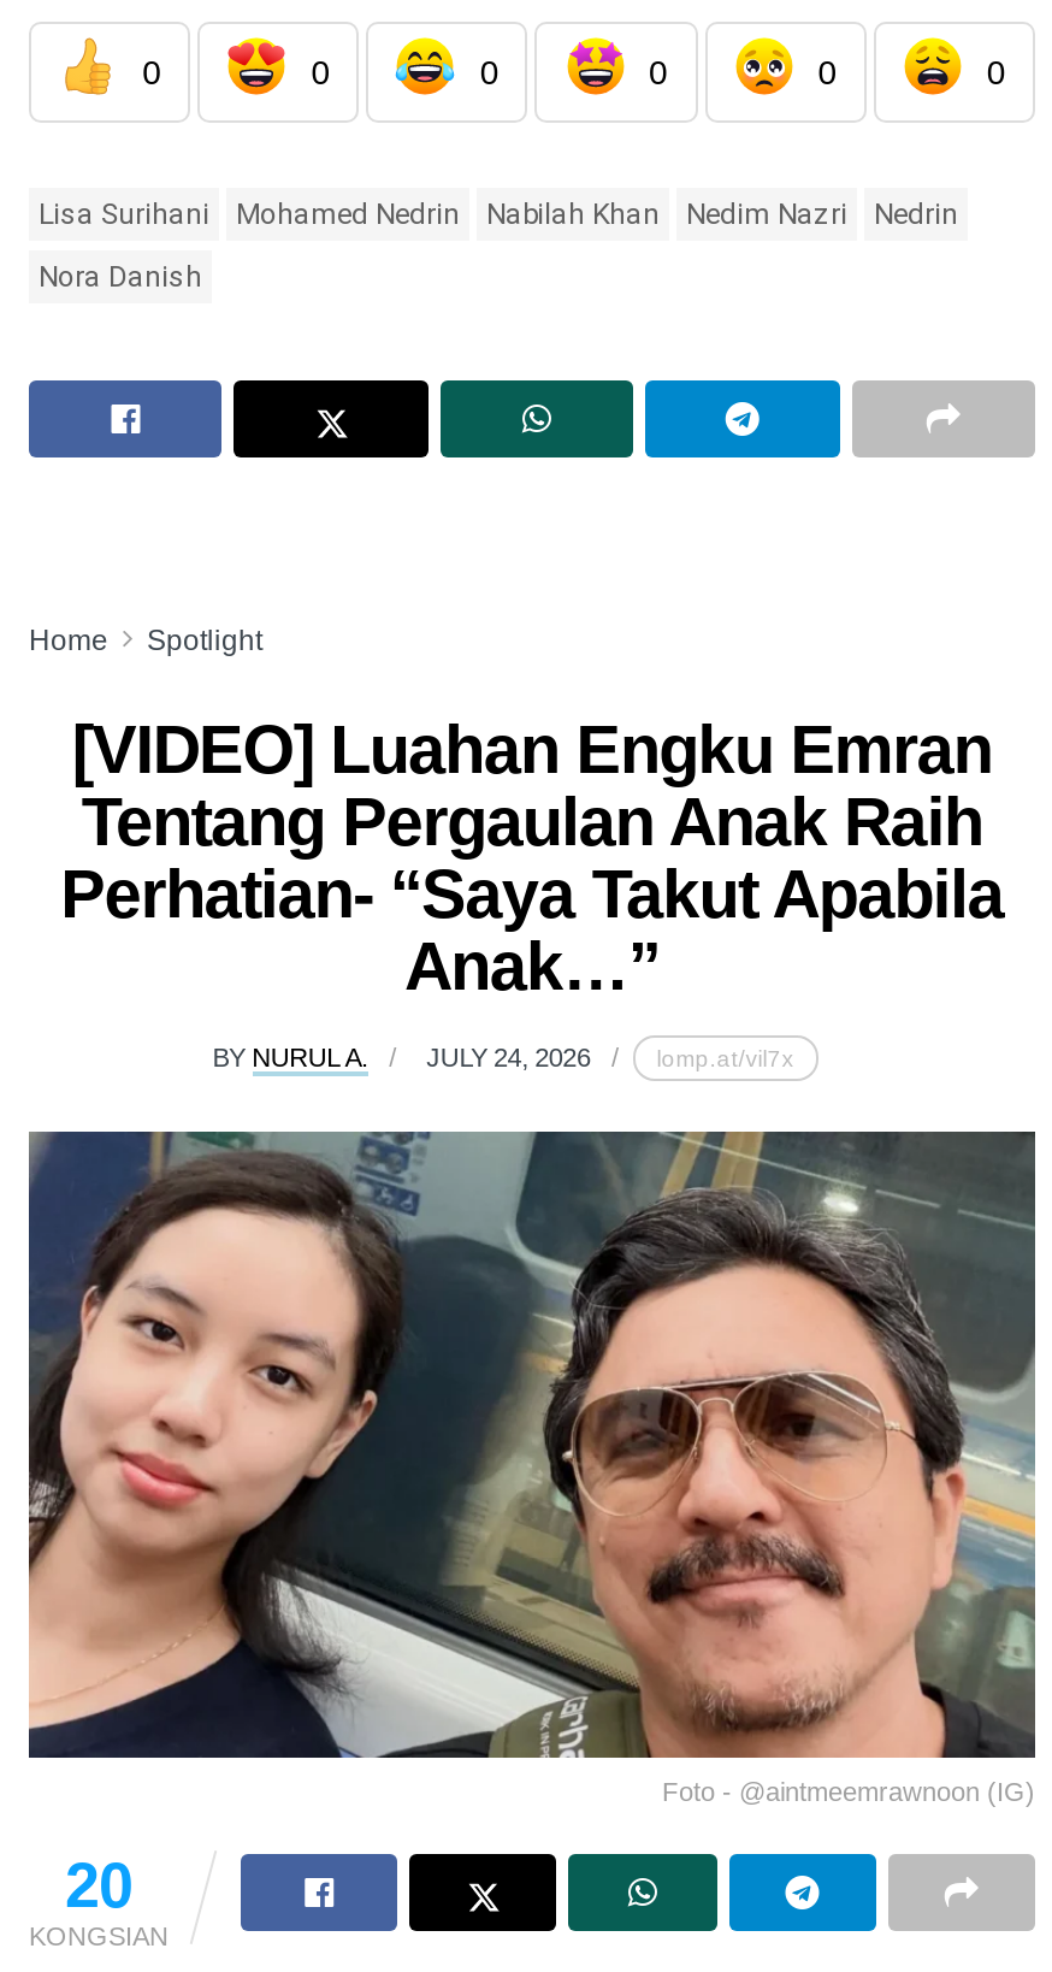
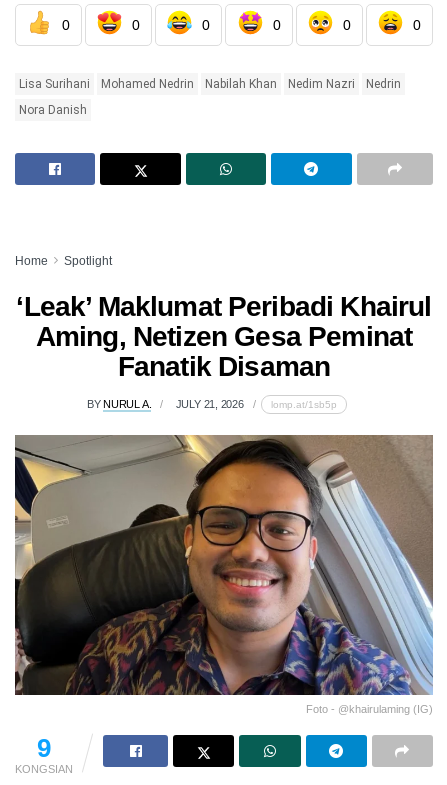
- [VIDEO] Luahan Engku Emran
- Tentang Pergaulan Anak Raih
- Perhatian- “Saya Takut Apabila
- Anak…”
+ ‘Leak’ Maklumat Peribadi Khairul
+ Aming, Netizen Gesa Peminat
+ Fanatik Disaman

- JULY 24, 2026
- lomp.at/vil7x
+ JULY 21, 2026
+ lomp.at/1sb5p

- [image]
- Foto - @aintmeemrawnoon (IG)
+ [image]
+ Foto - @khairulaming (IG)

- 20
+ 9
